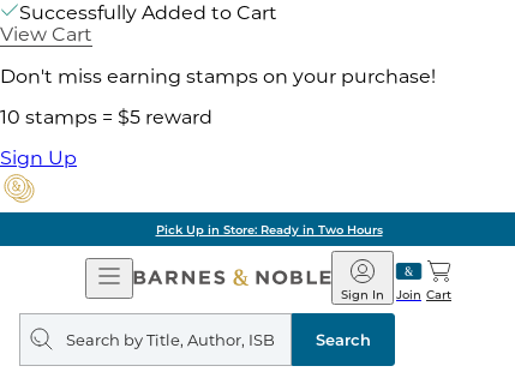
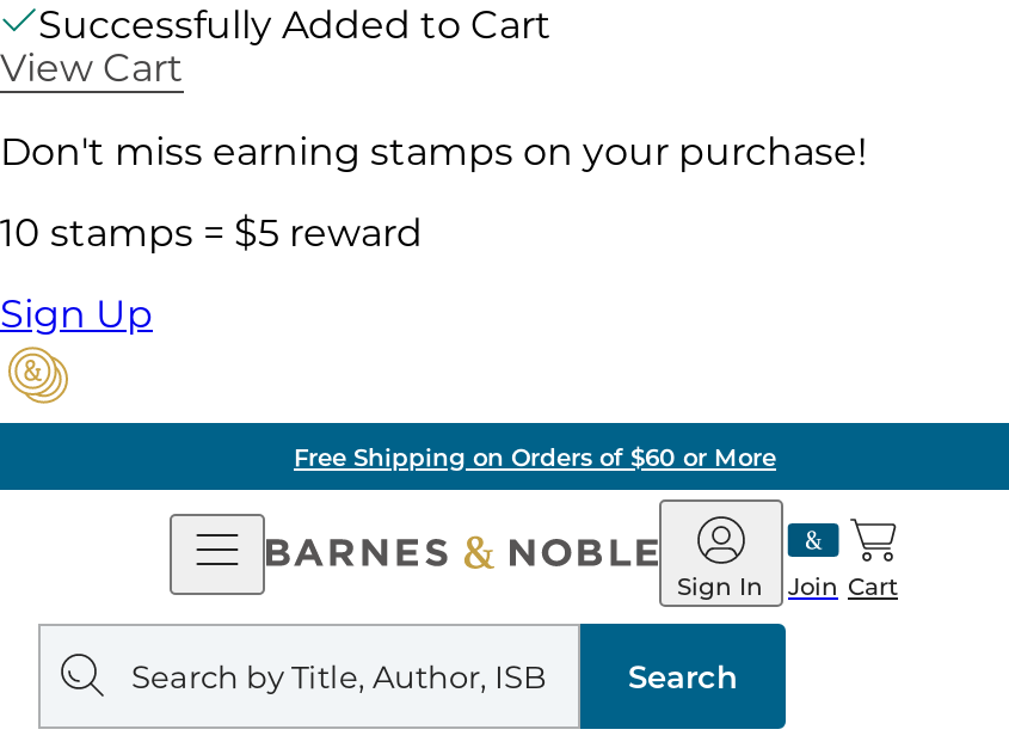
- Pick Up in Store: Ready in Two Hours
+ Free Shipping on Orders of $60 or More
